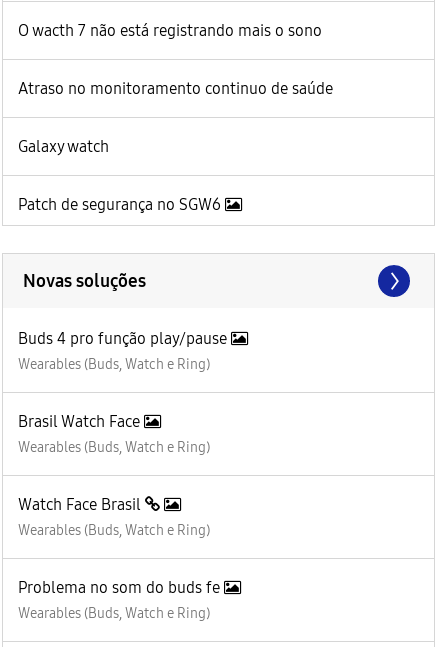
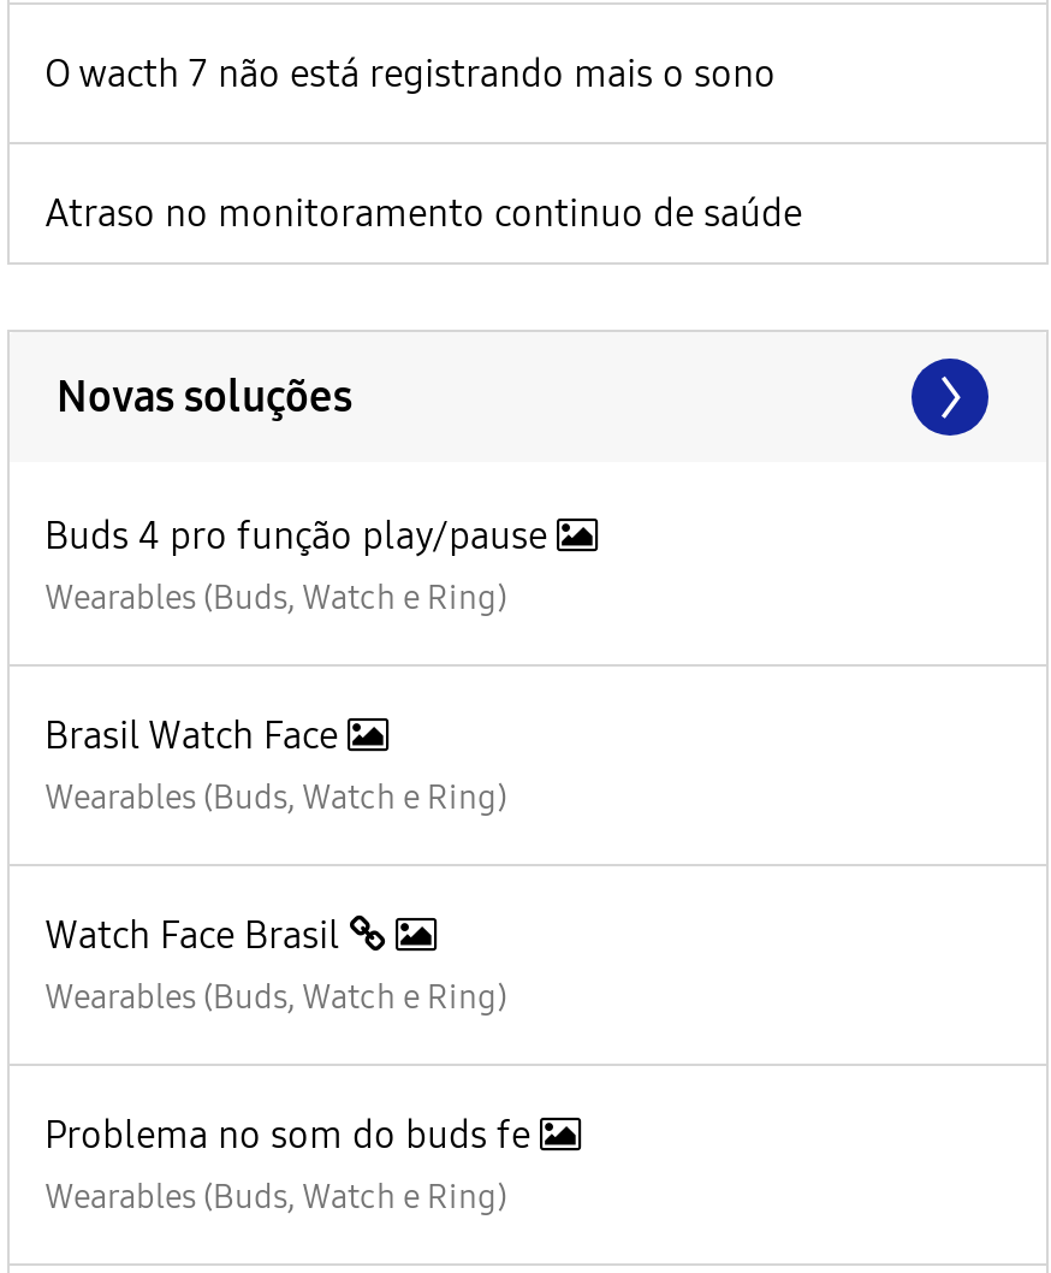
- Galaxy watch
- Patch de segurança no SGW6
